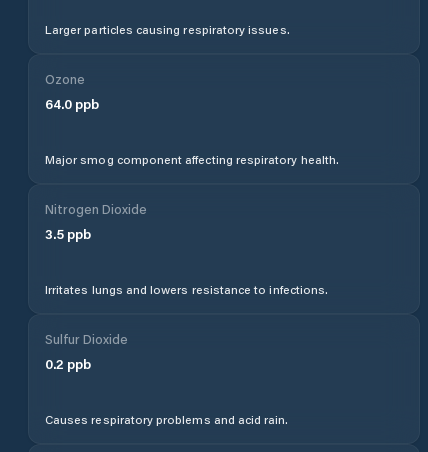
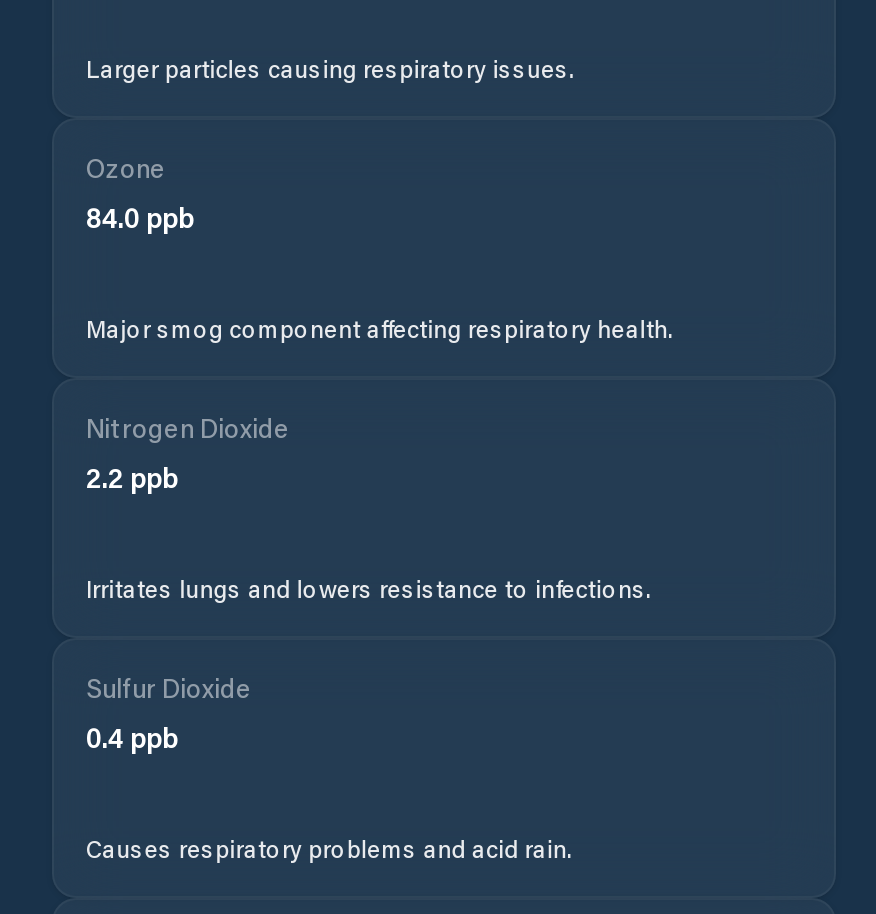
- 64.0 ppb
+ 84.0 ppb

- 3.5 ppb
+ 2.2 ppb

- 0.2 ppb
+ 0.4 ppb
